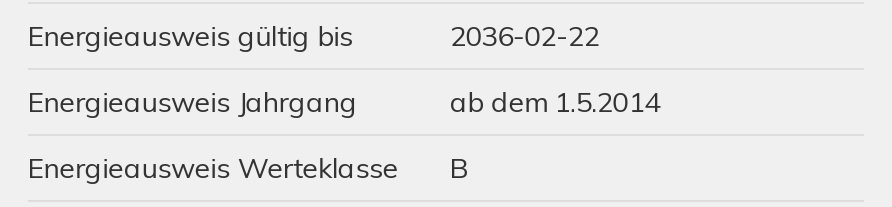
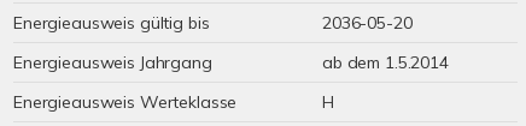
- 2036-02-22
+ 2036-05-20

- B
+ H
